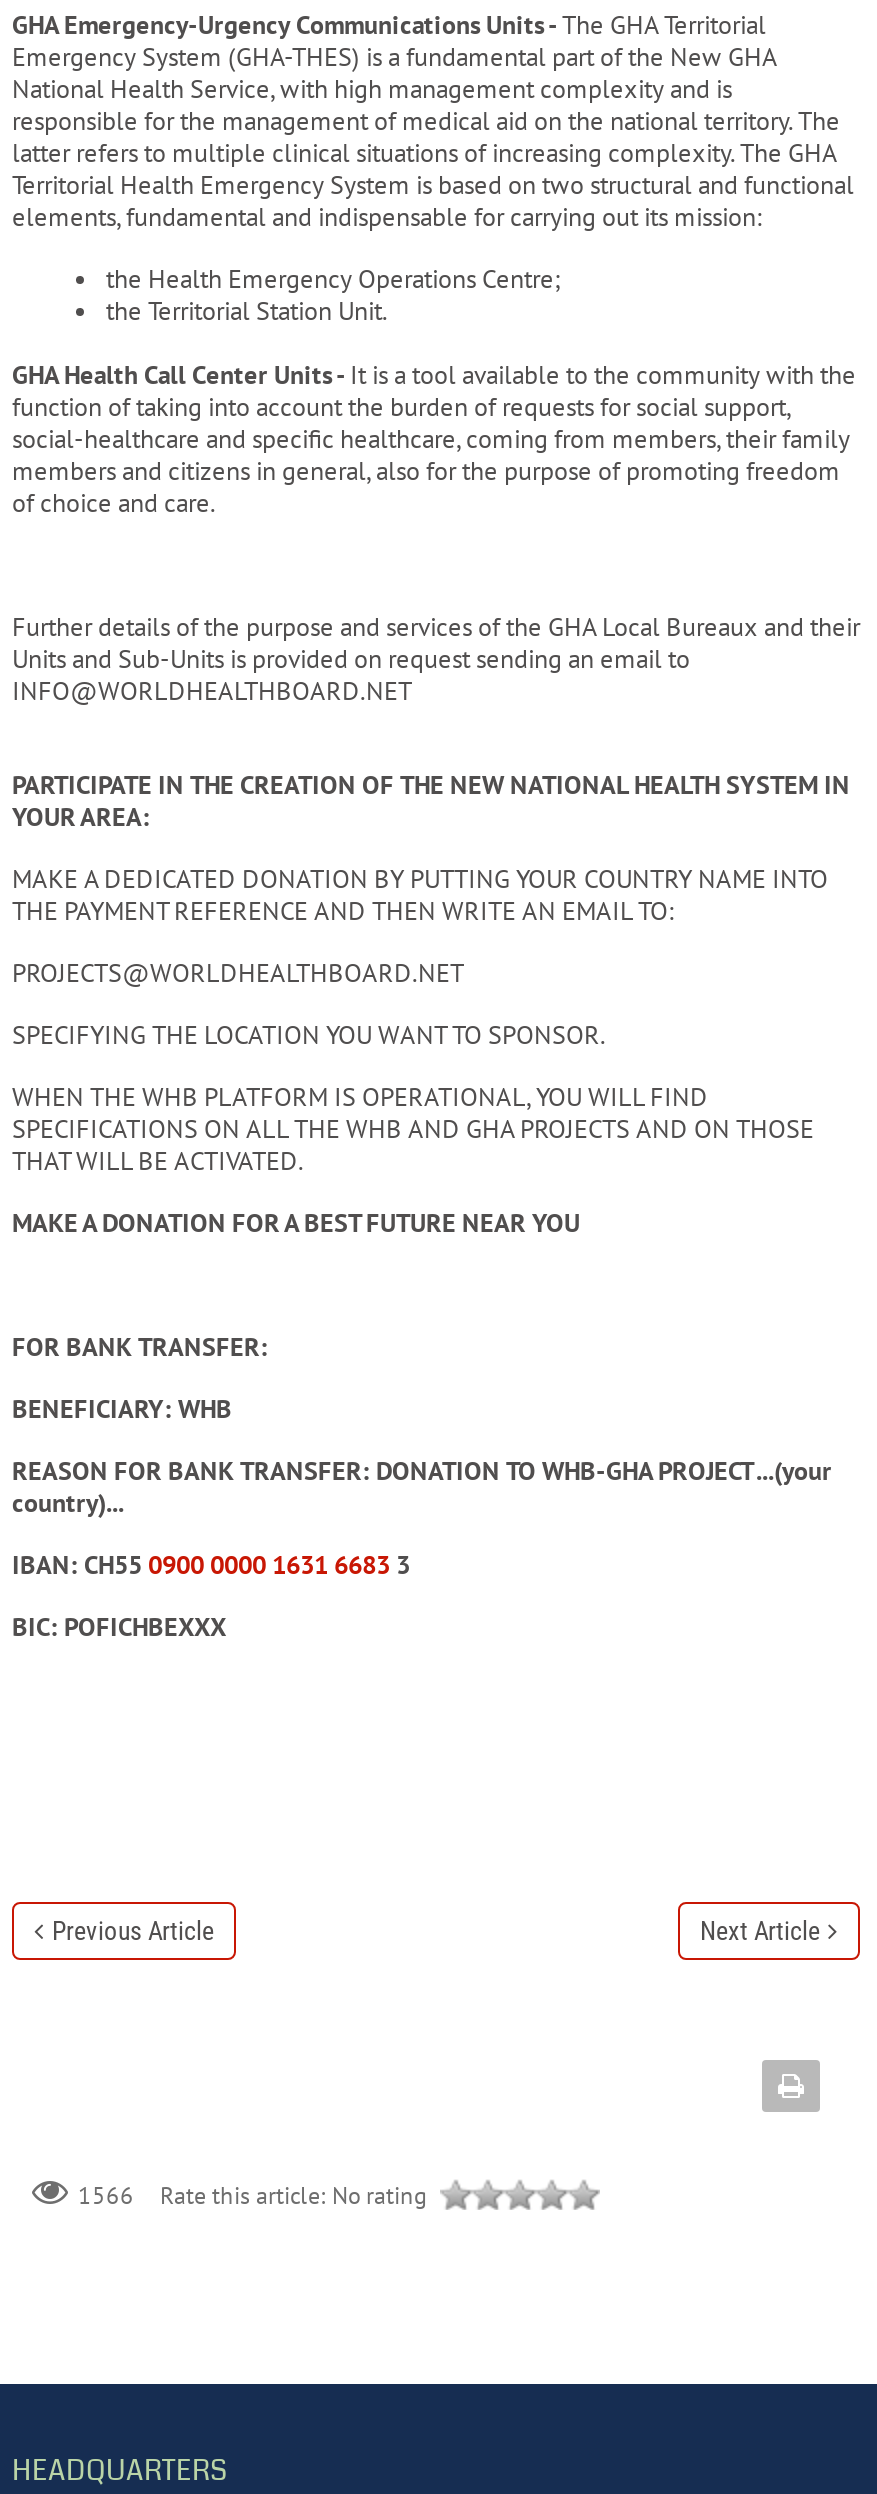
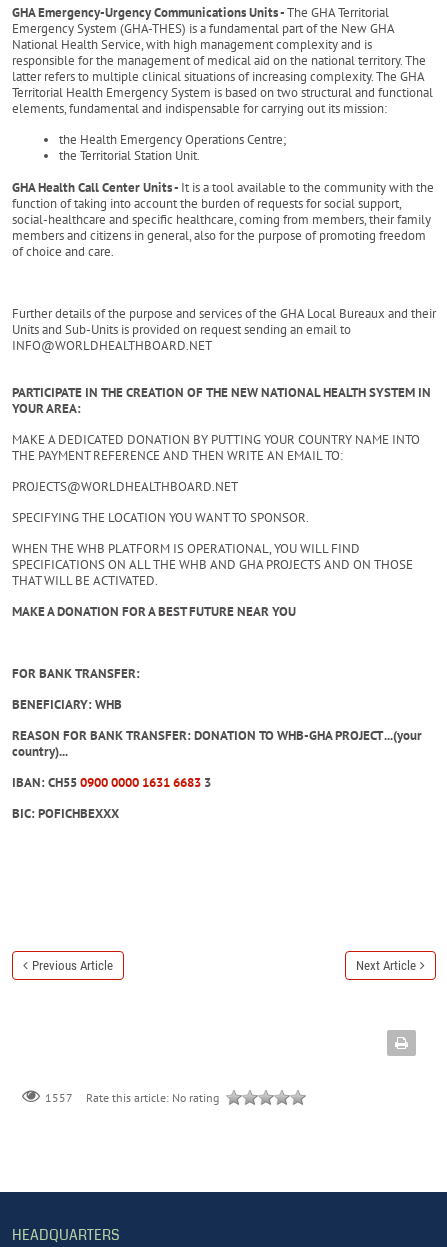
- 1566 Rate this article: No rating
+ 1557 Rate this article: No rating
